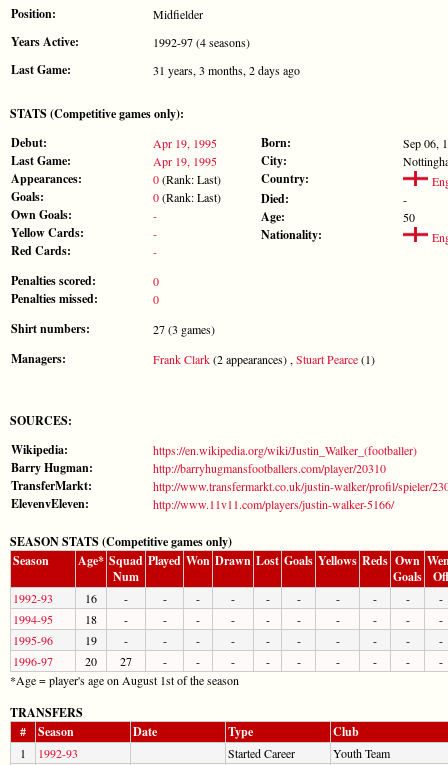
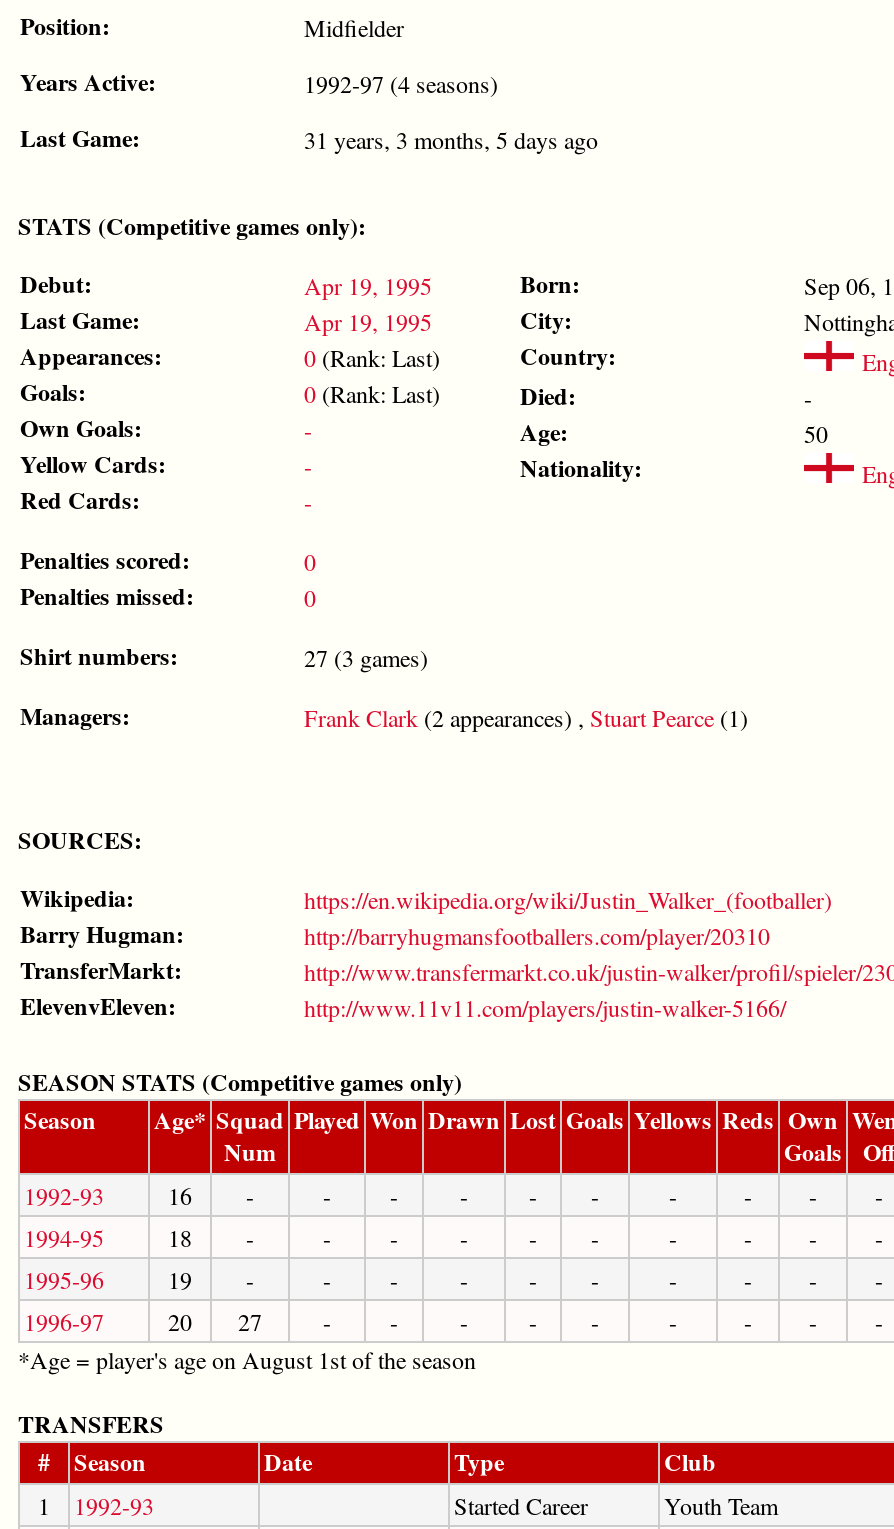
- 31 years, 3 months, 2 days ago
+ 31 years, 3 months, 5 days ago
